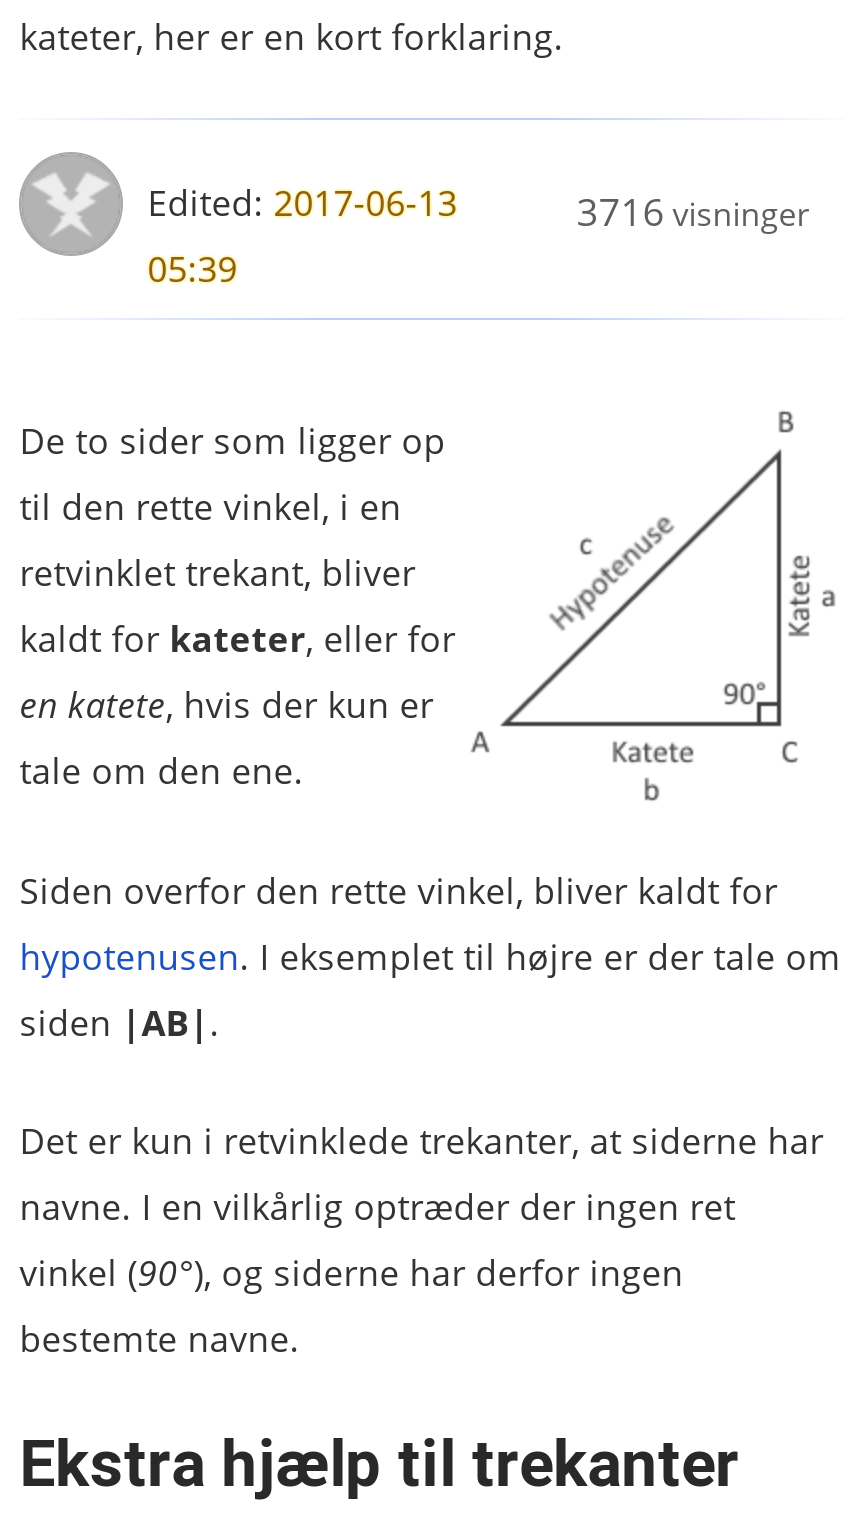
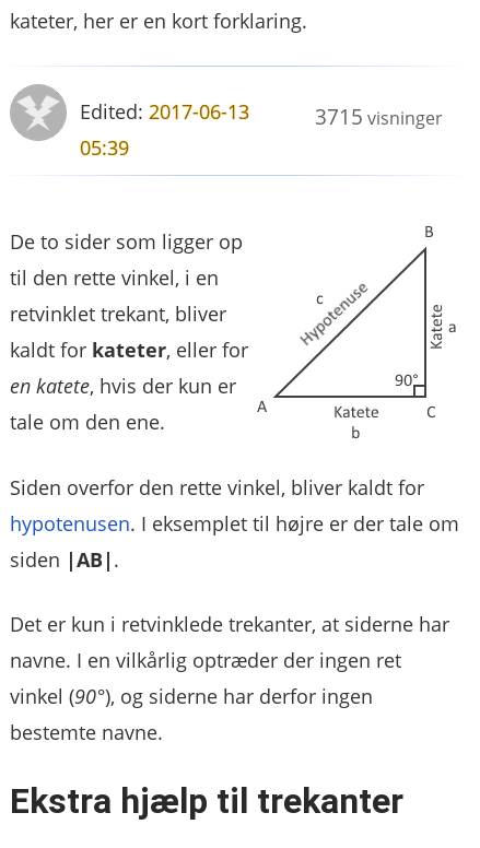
- 3716 visninger
+ 3715 visninger
